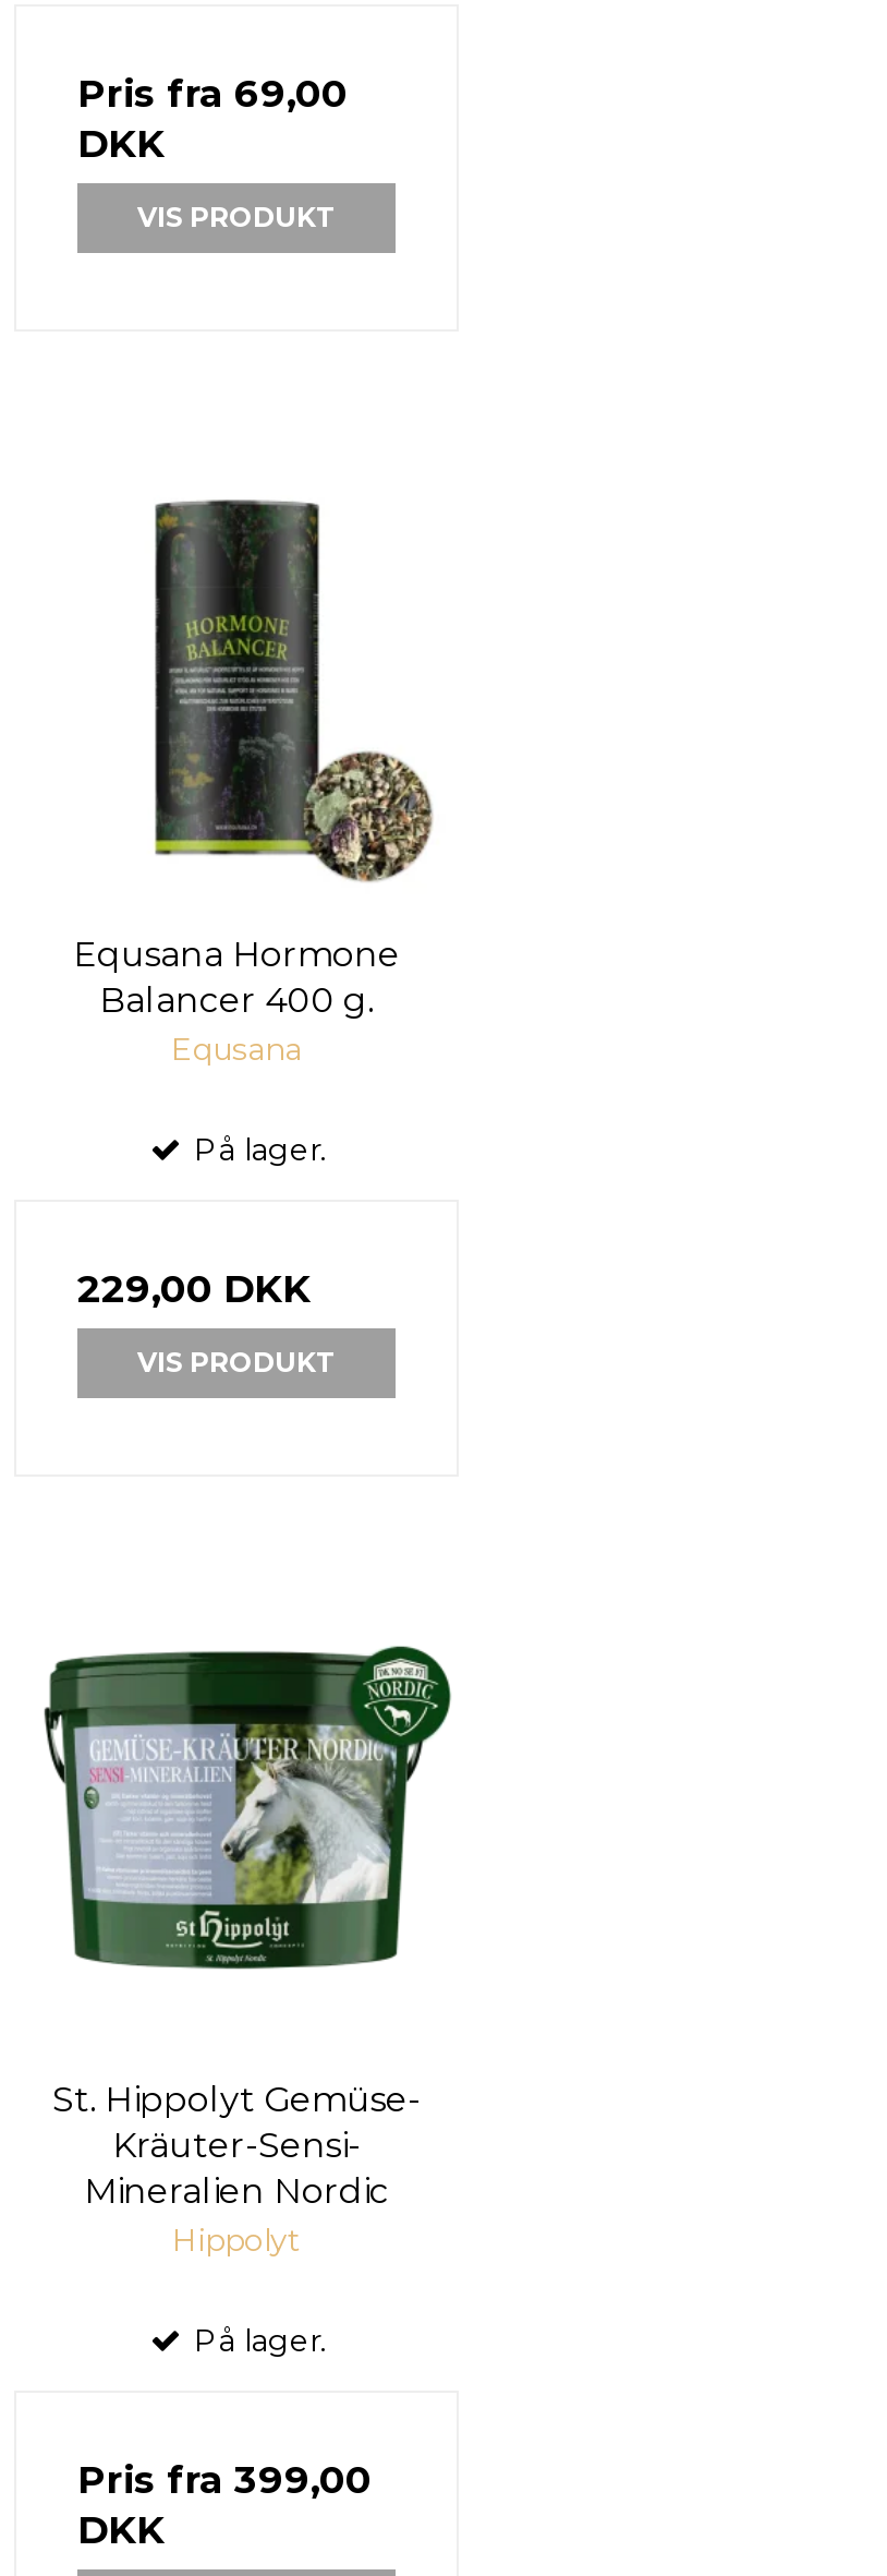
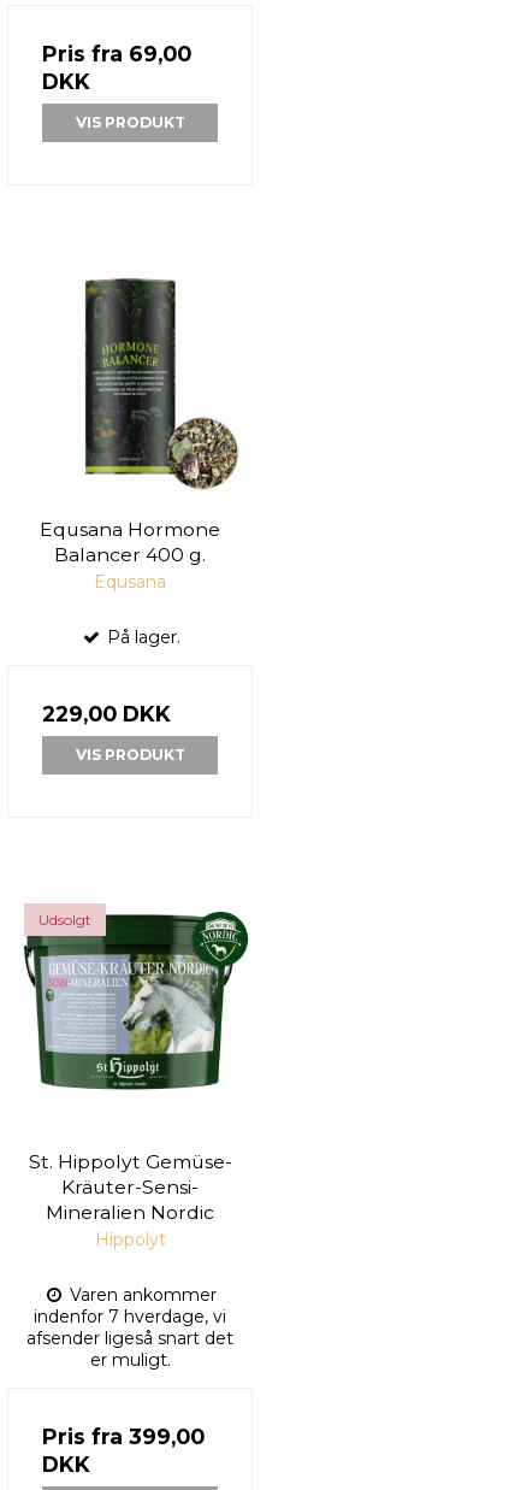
+ Udsolgt

- På lager.
+ Varen ankommer
+ indenfor 7 hverdage, vi
+ afsender ligeså snart det
+ er muligt.
